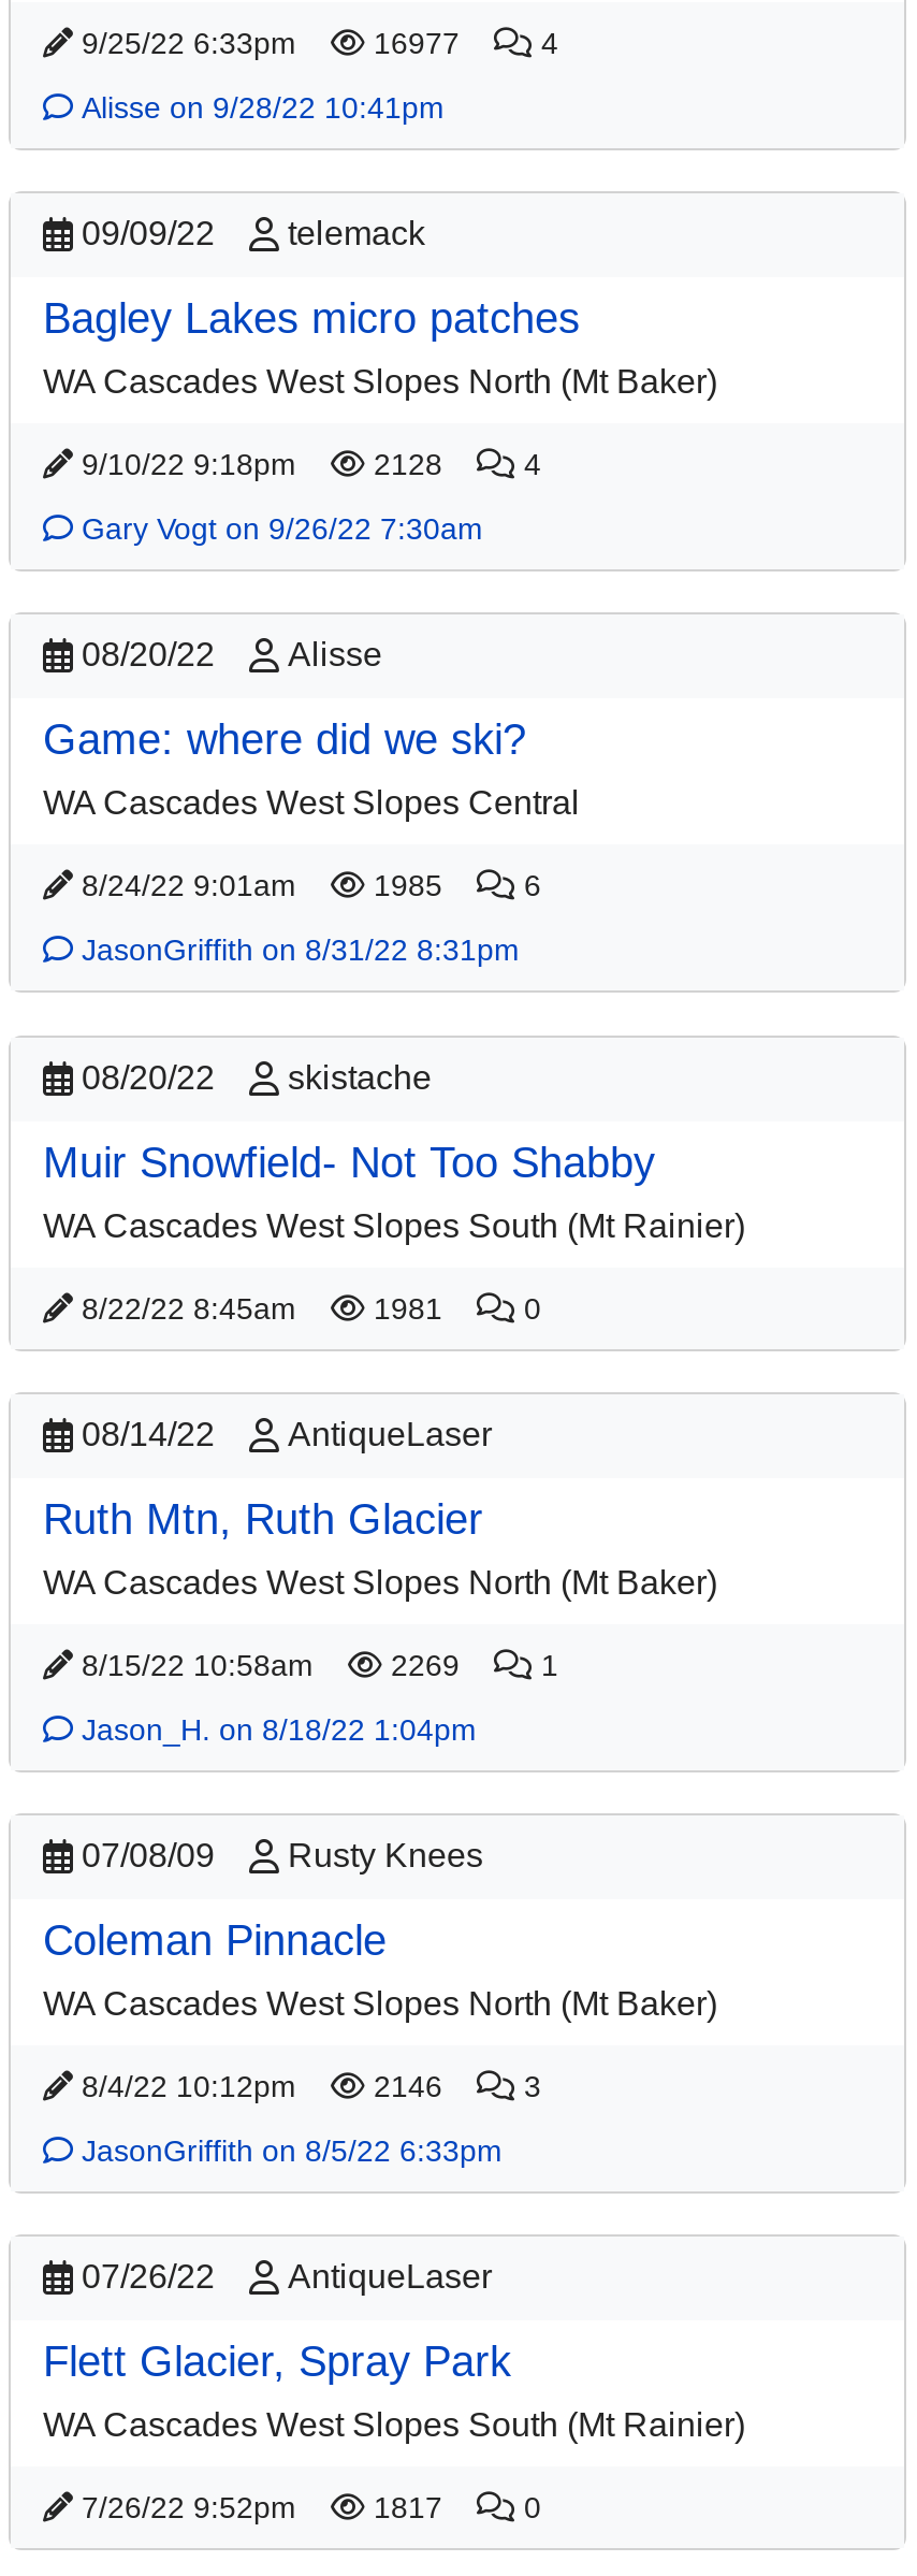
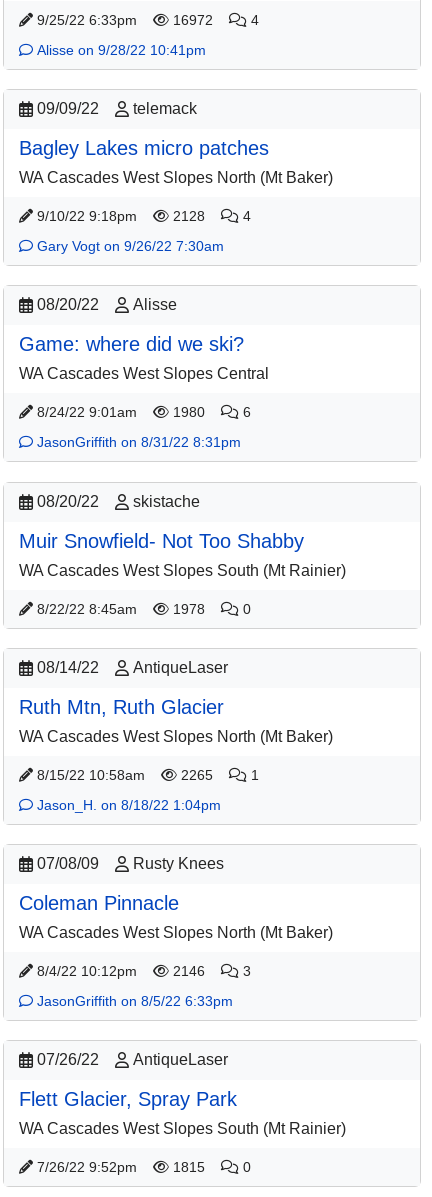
- 16977
+ 16972

- 1985
+ 1980

- 1981
+ 1978

- 2269
+ 2265

- 1817
+ 1815
